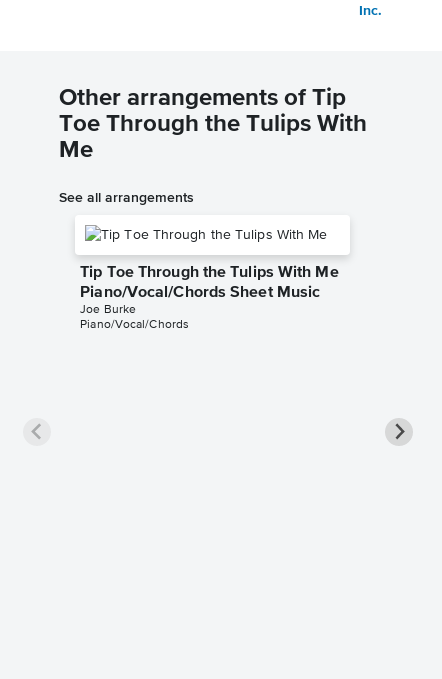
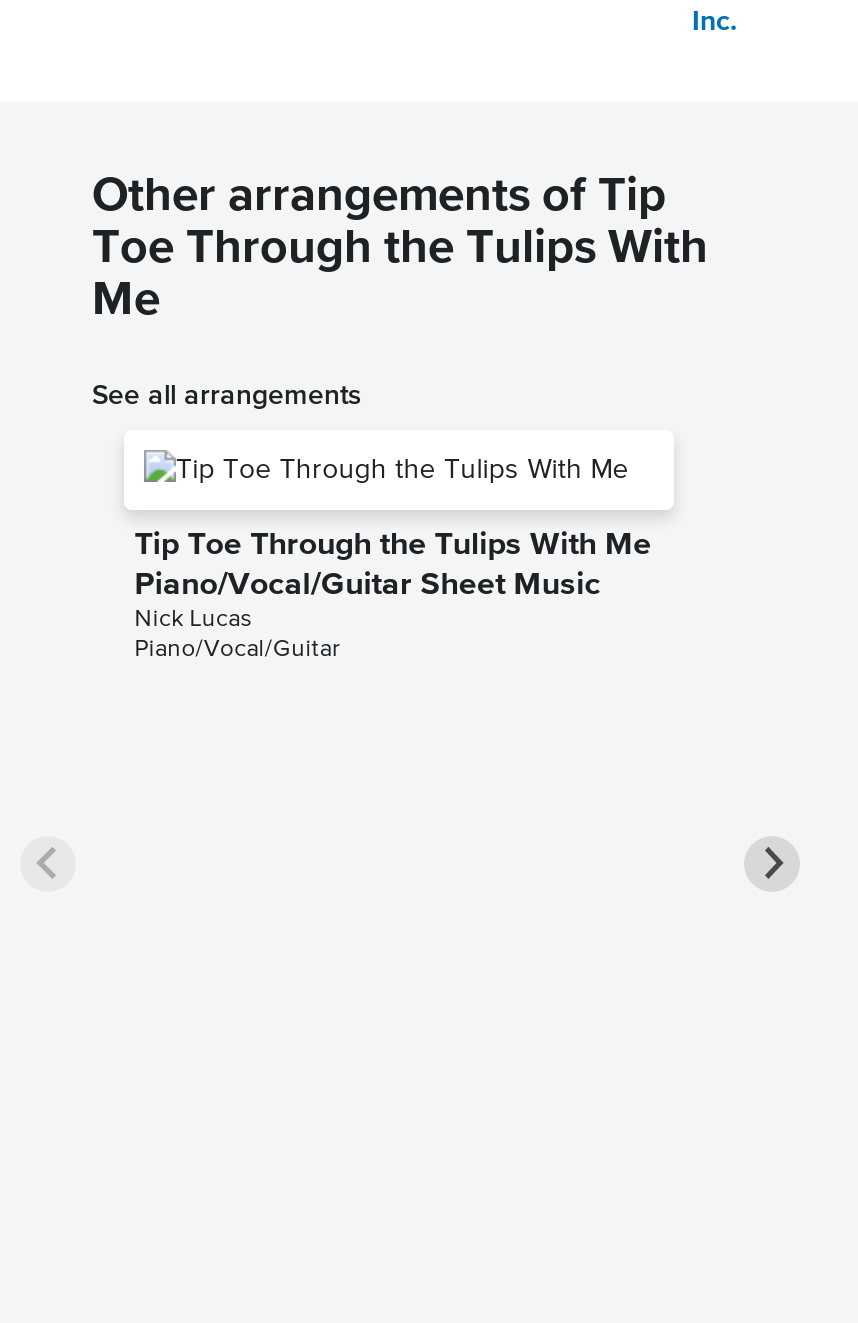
- Piano/Vocal/Chords Sheet Music
- Joe Burke
- Piano/Vocal/Chords
+ Piano/Vocal/Guitar Sheet Music
+ Nick Lucas
+ Piano/Vocal/Guitar
